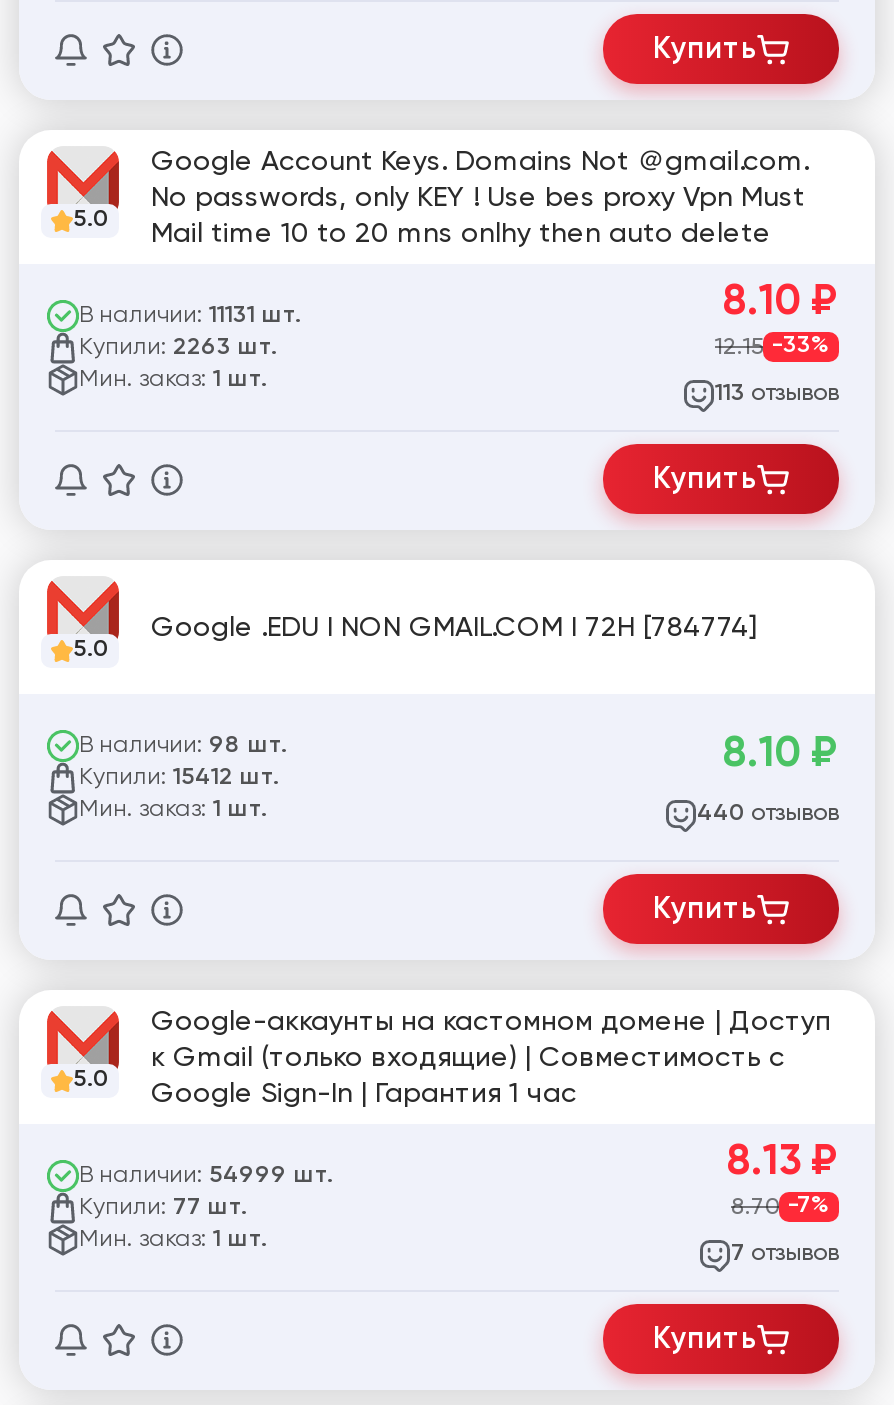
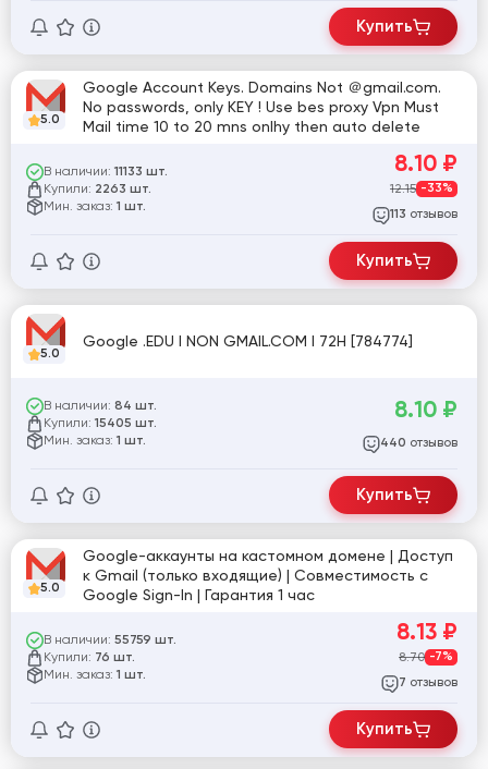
- В наличии: 11131 шт.
+ В наличии: 11133 шт.

- В наличии: 98 шт.
+ В наличии: 84 шт.

- Купили: 15412 шт.
+ Купили: 15405 шт.

- В наличии: 54999 шт.
+ В наличии: 55759 шт.

- Купили: 77 шт.
+ Купили: 76 шт.
